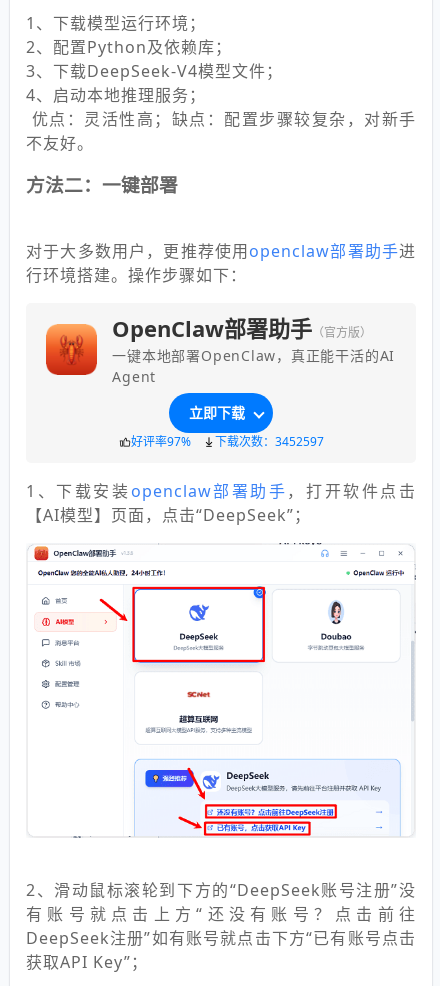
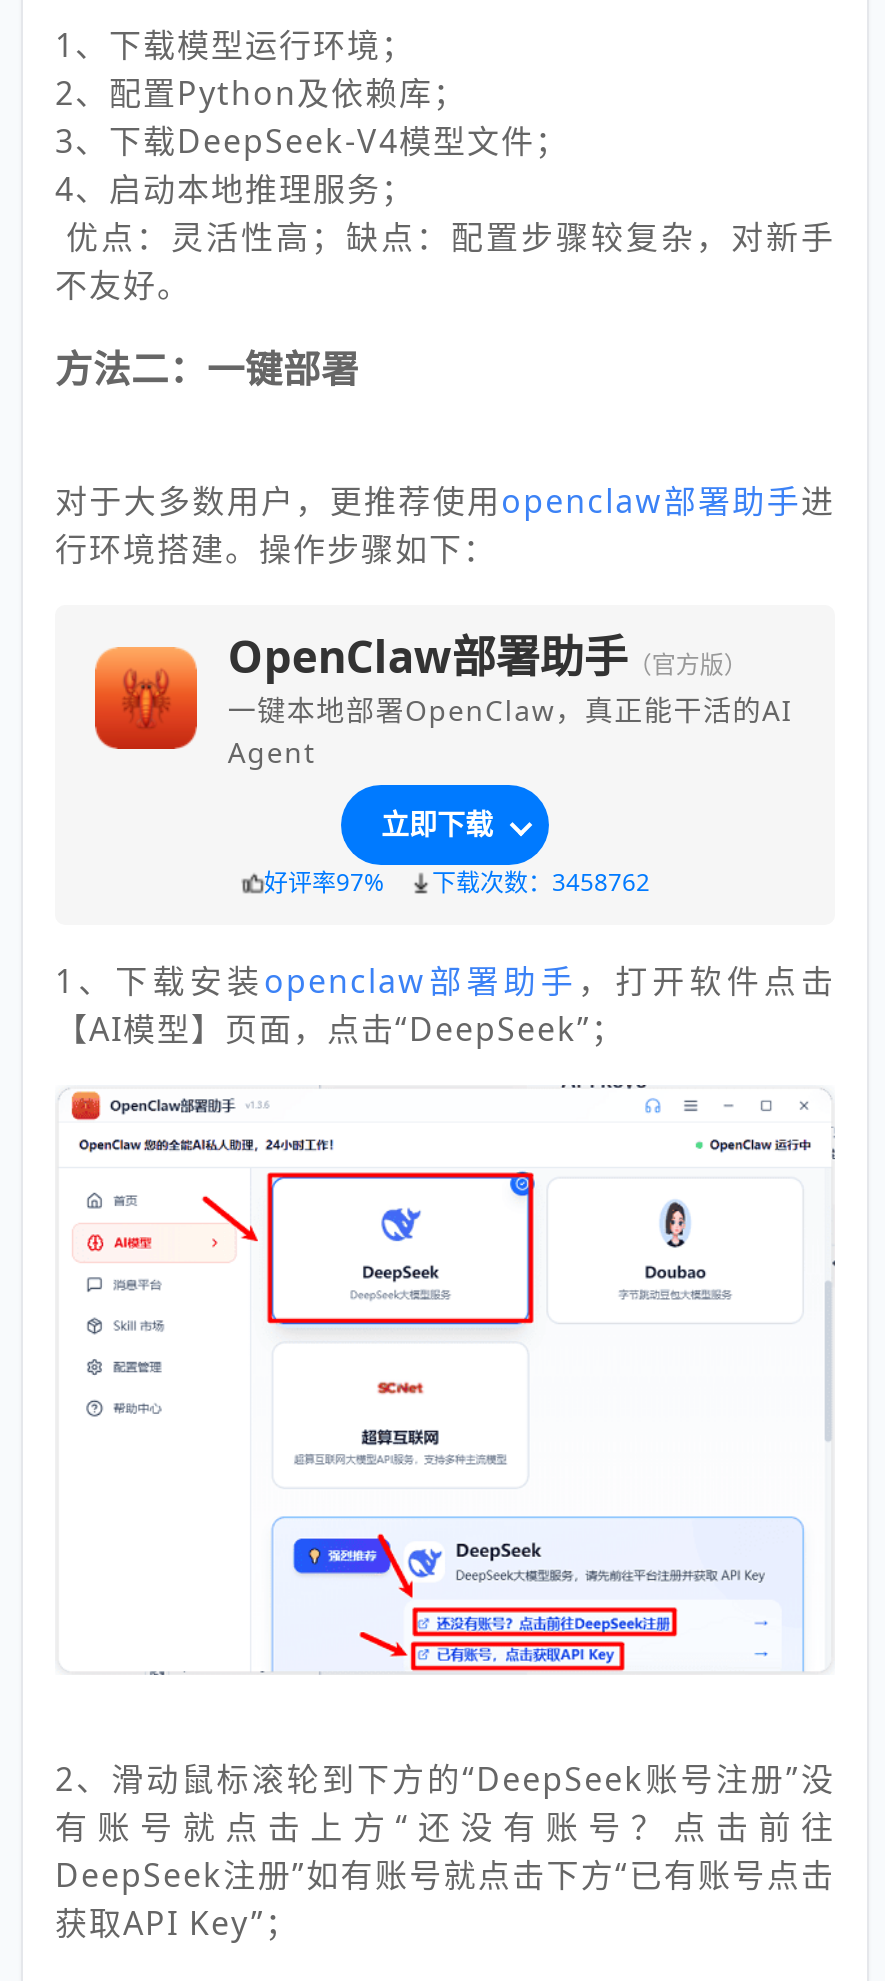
- 好评率97% 下载次数：3452597
+ 好评率97% 下载次数：3458762
